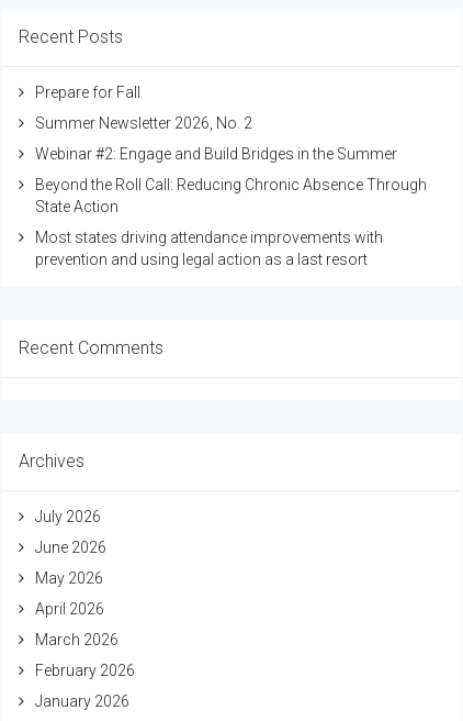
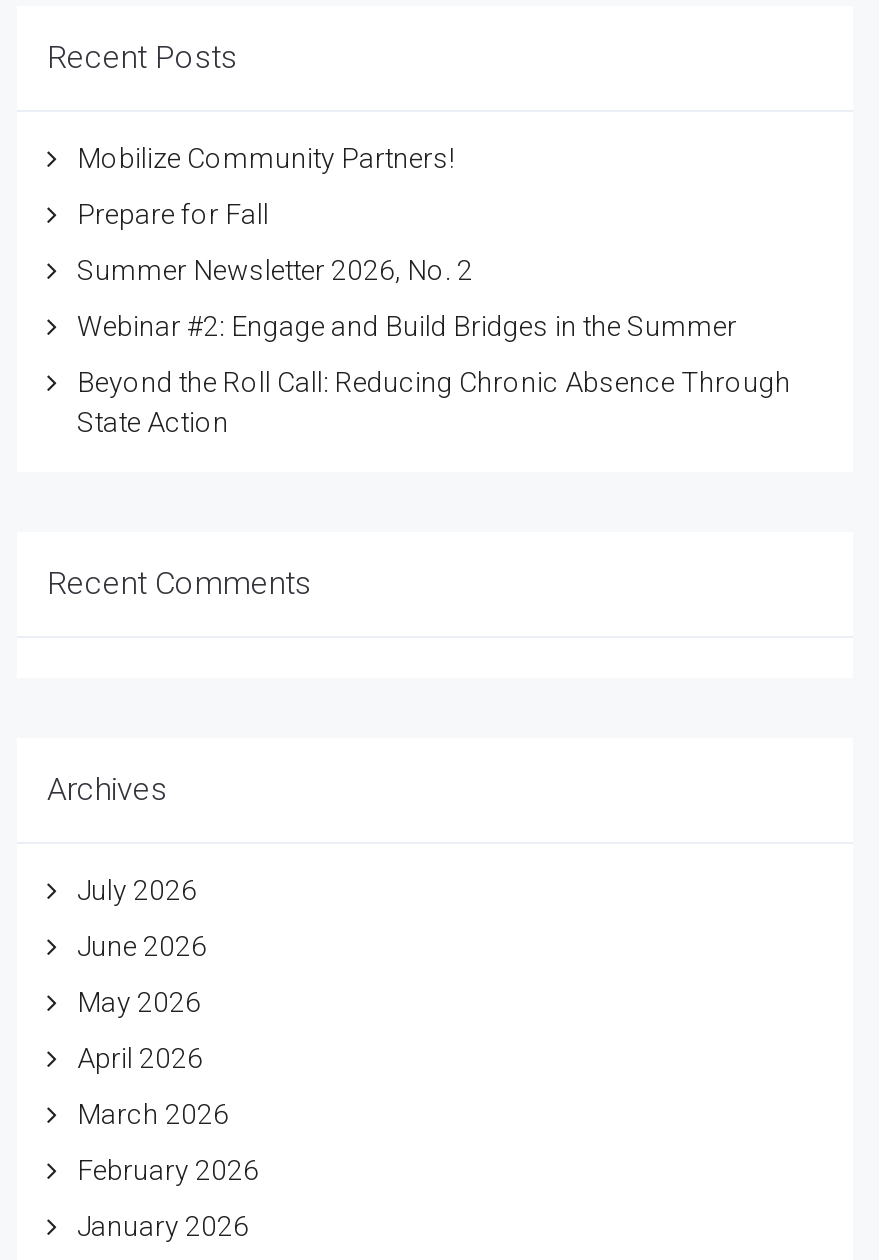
+ Mobilize Community Partners!

moved down: Prepare for Fall | Summer Newsletter 2026, No. 2 | Webinar #2: Engage and Build Bridges in the Summer | Beyond the Roll Call: Reducing Chronic Absence Through | State Action

- Most states driving attendance improvements with
- prevention and using legal action as a last resort
